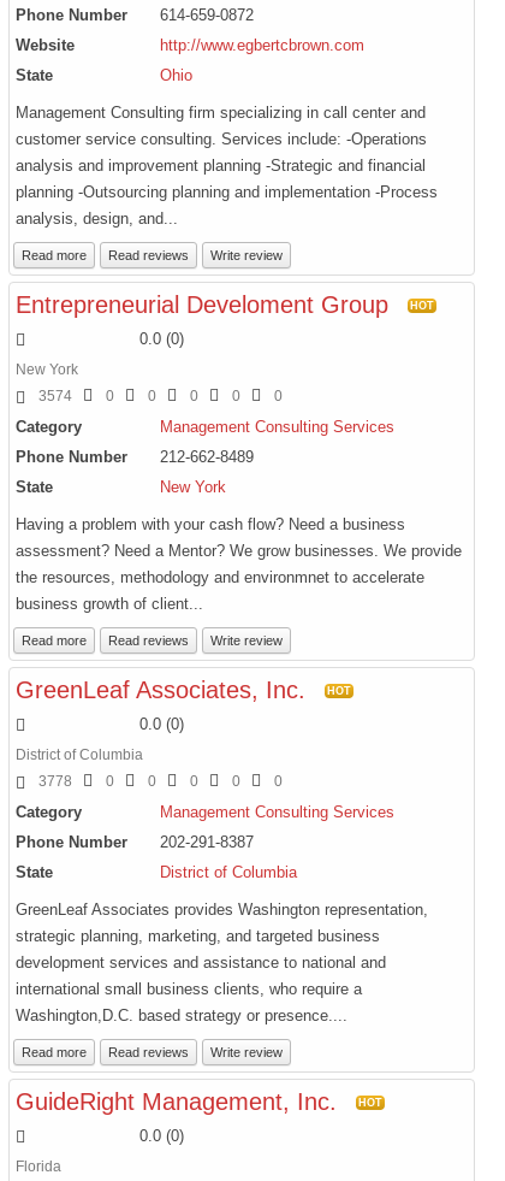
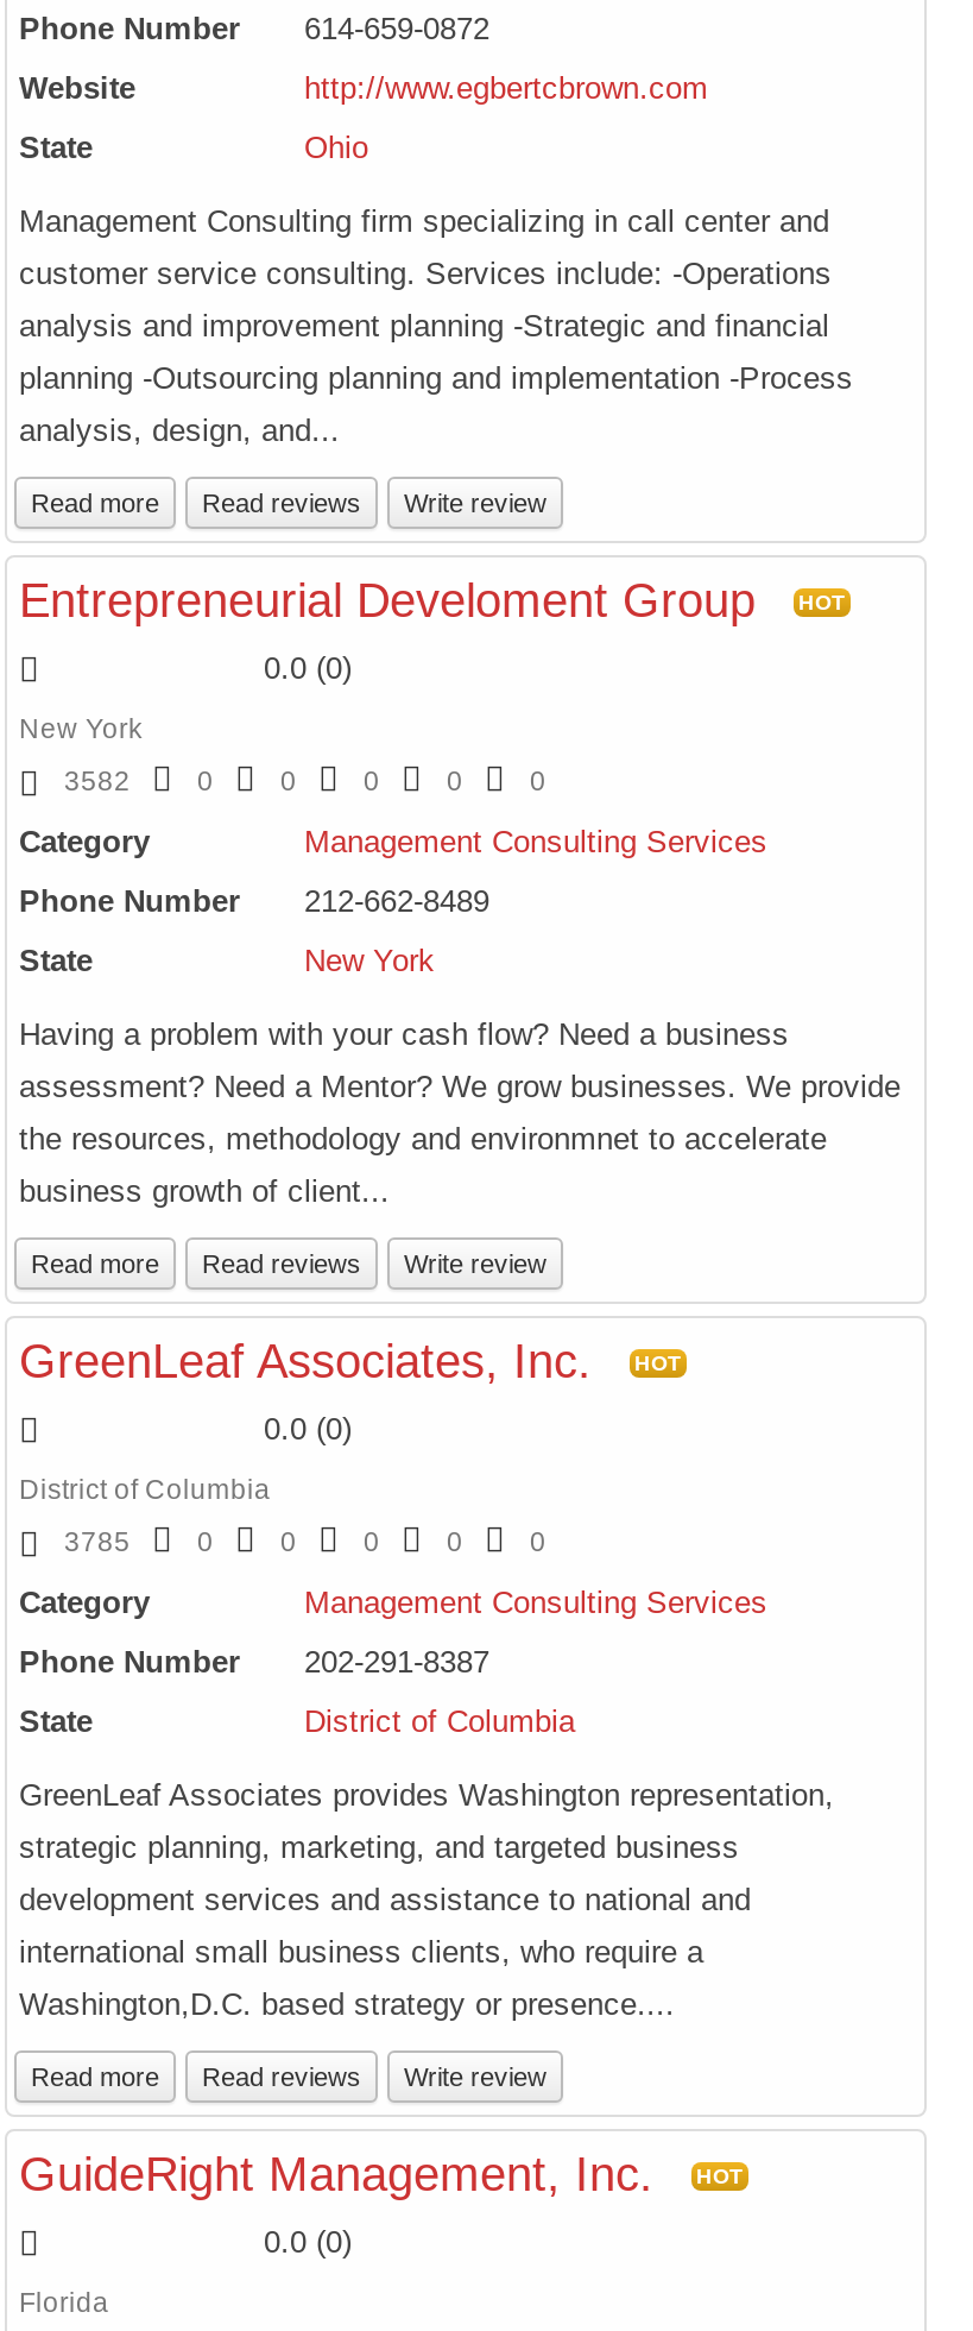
- 3574
+ 3582

- 3778
+ 3785
